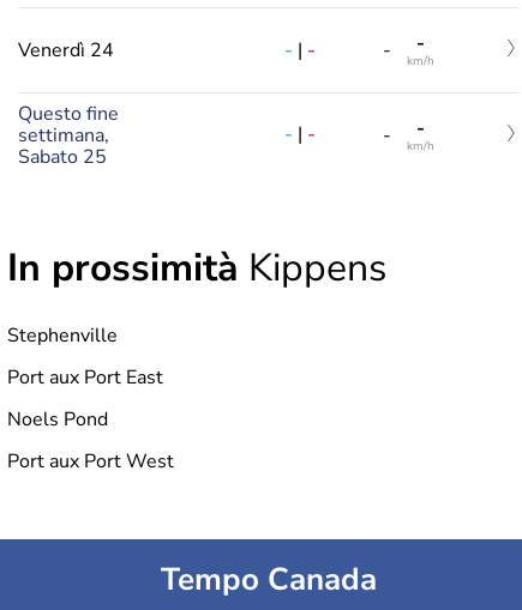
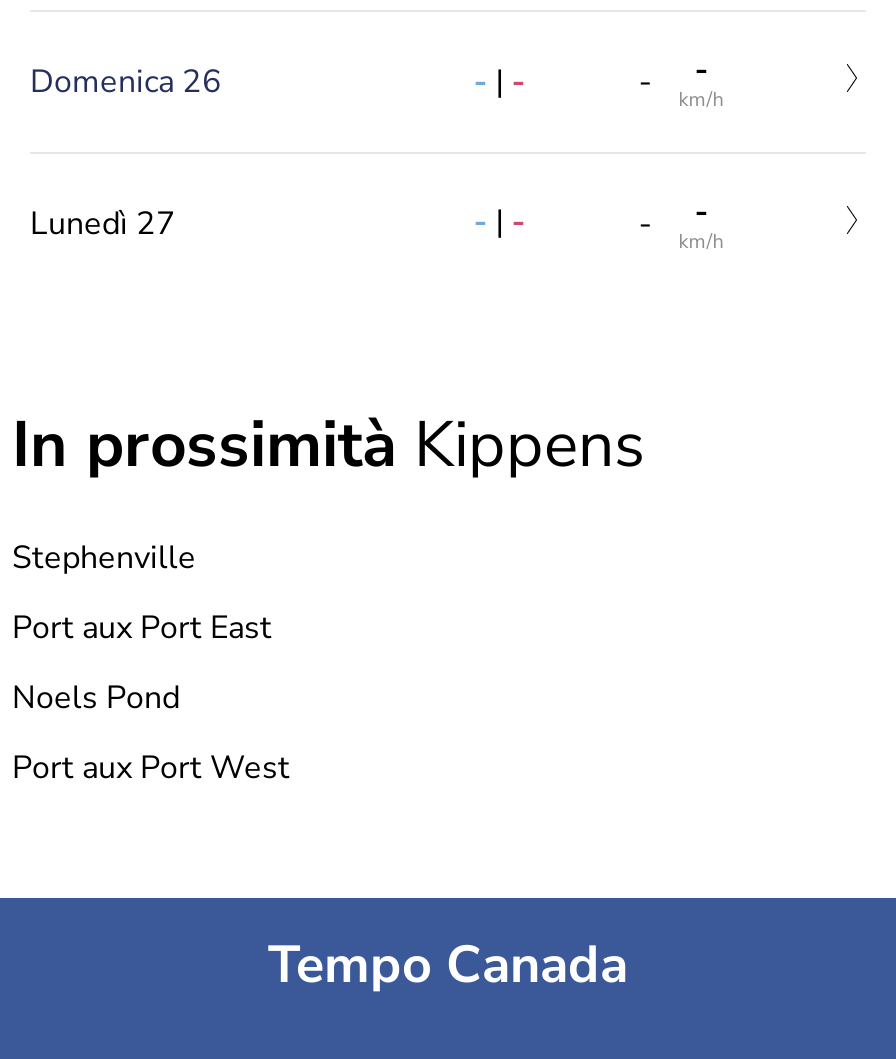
- Venerdì 24
+ Domenica 26

- Questo fine
- settimana,
- Sabato 25
+ Lunedì 27
